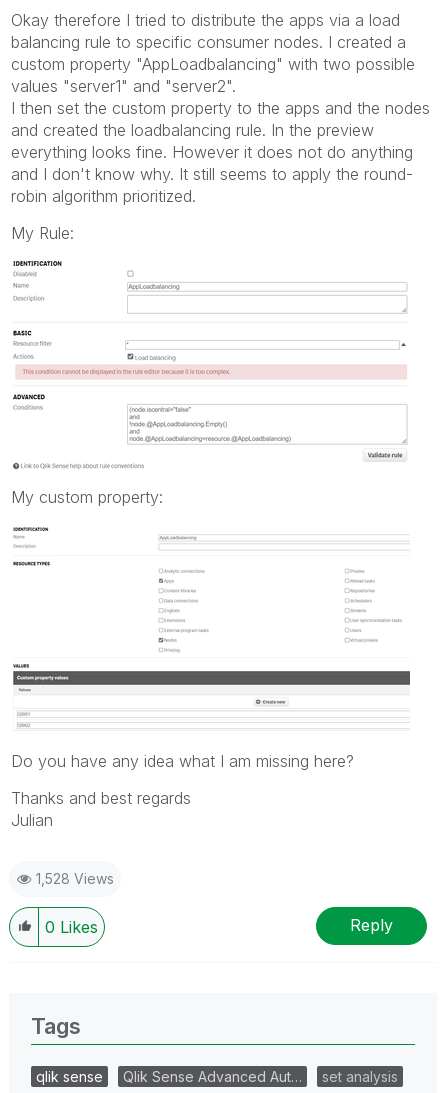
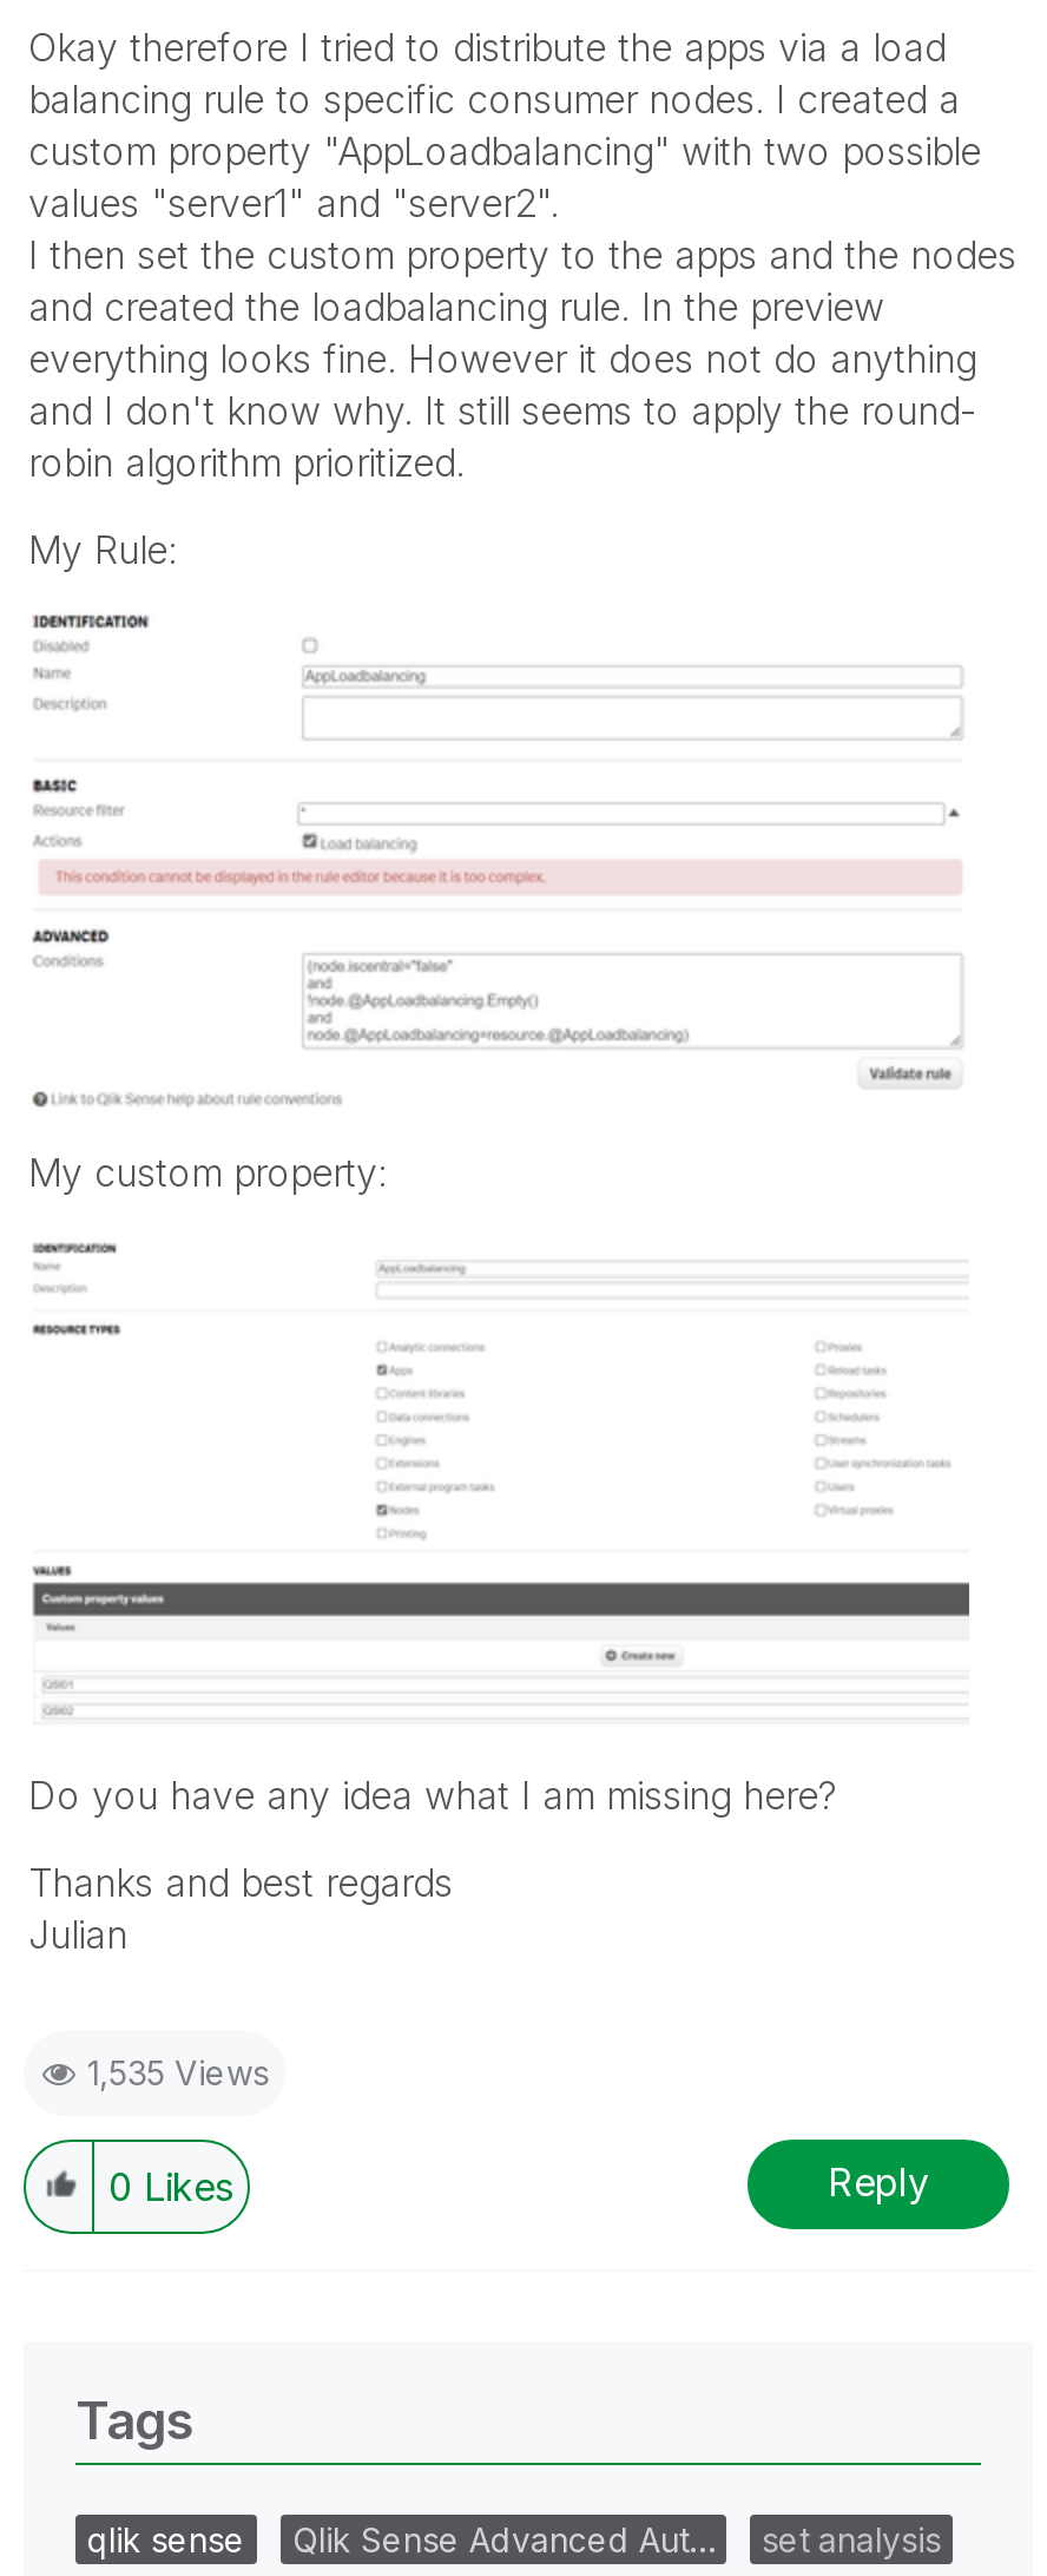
- 1,528 Views
+ 1,535 Views
